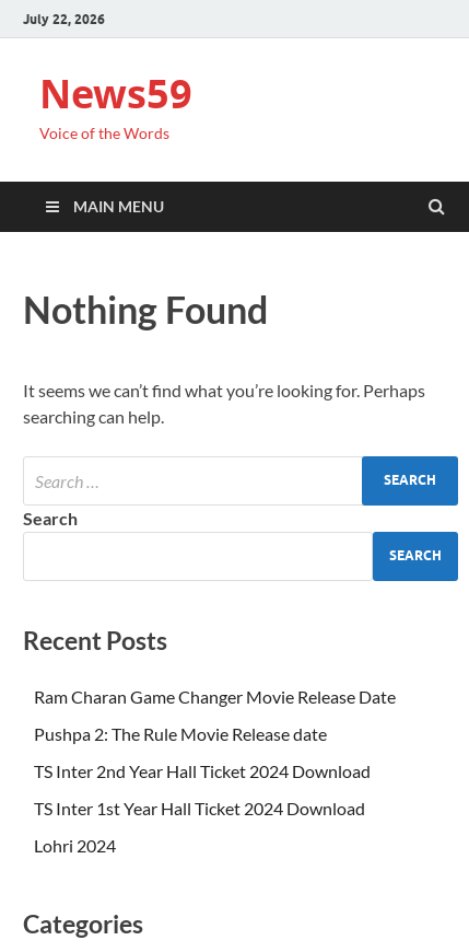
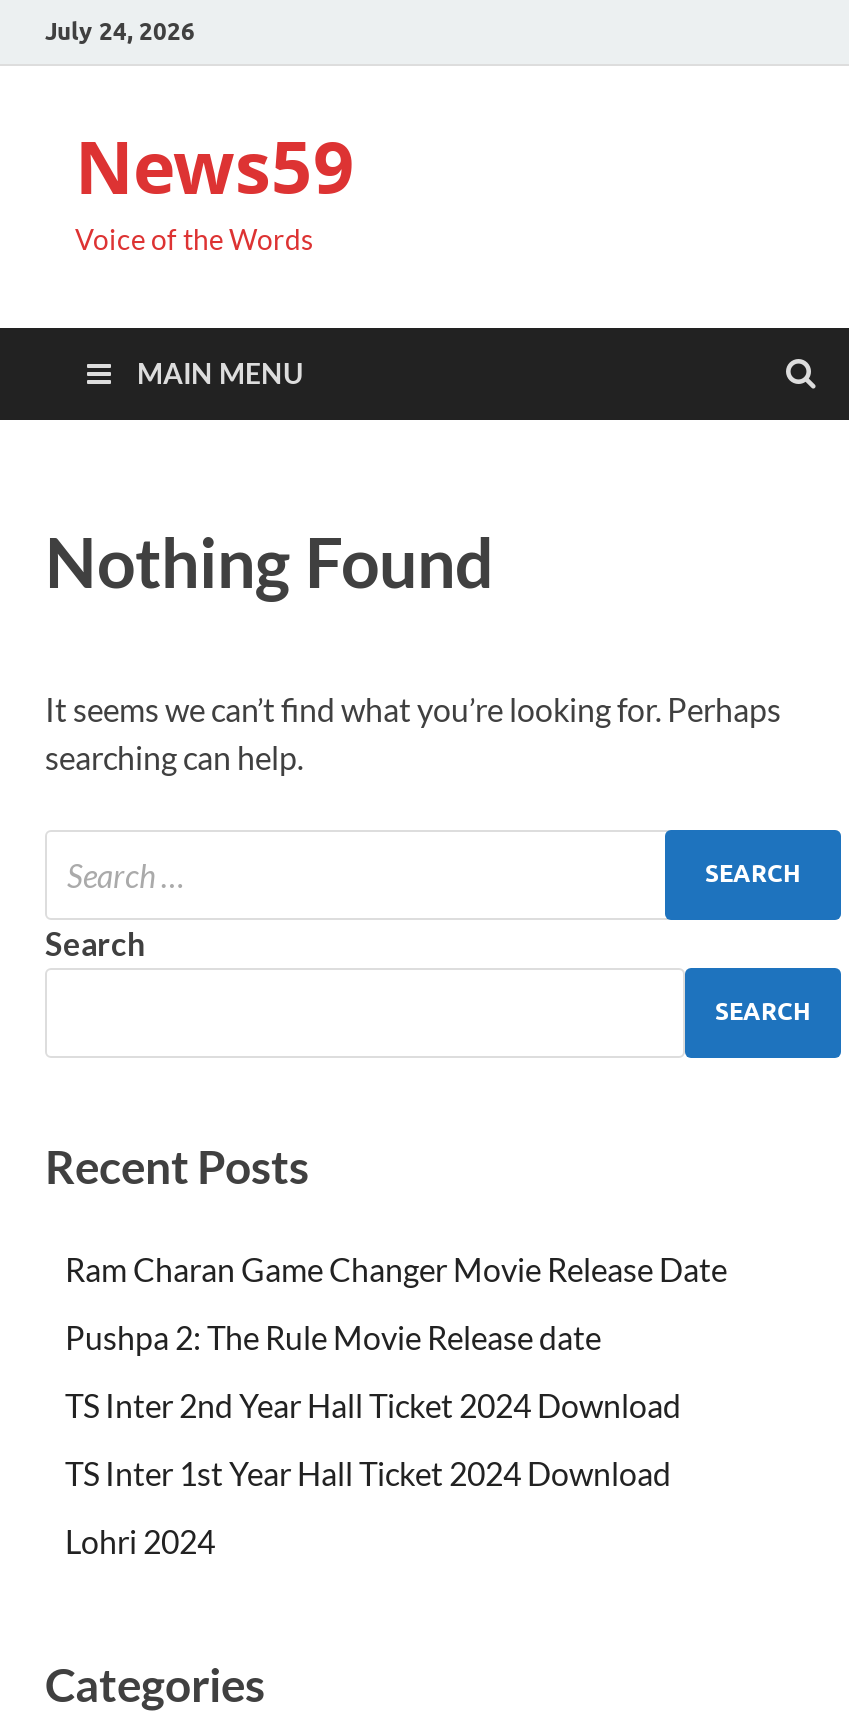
- July 22, 2026
+ July 24, 2026
